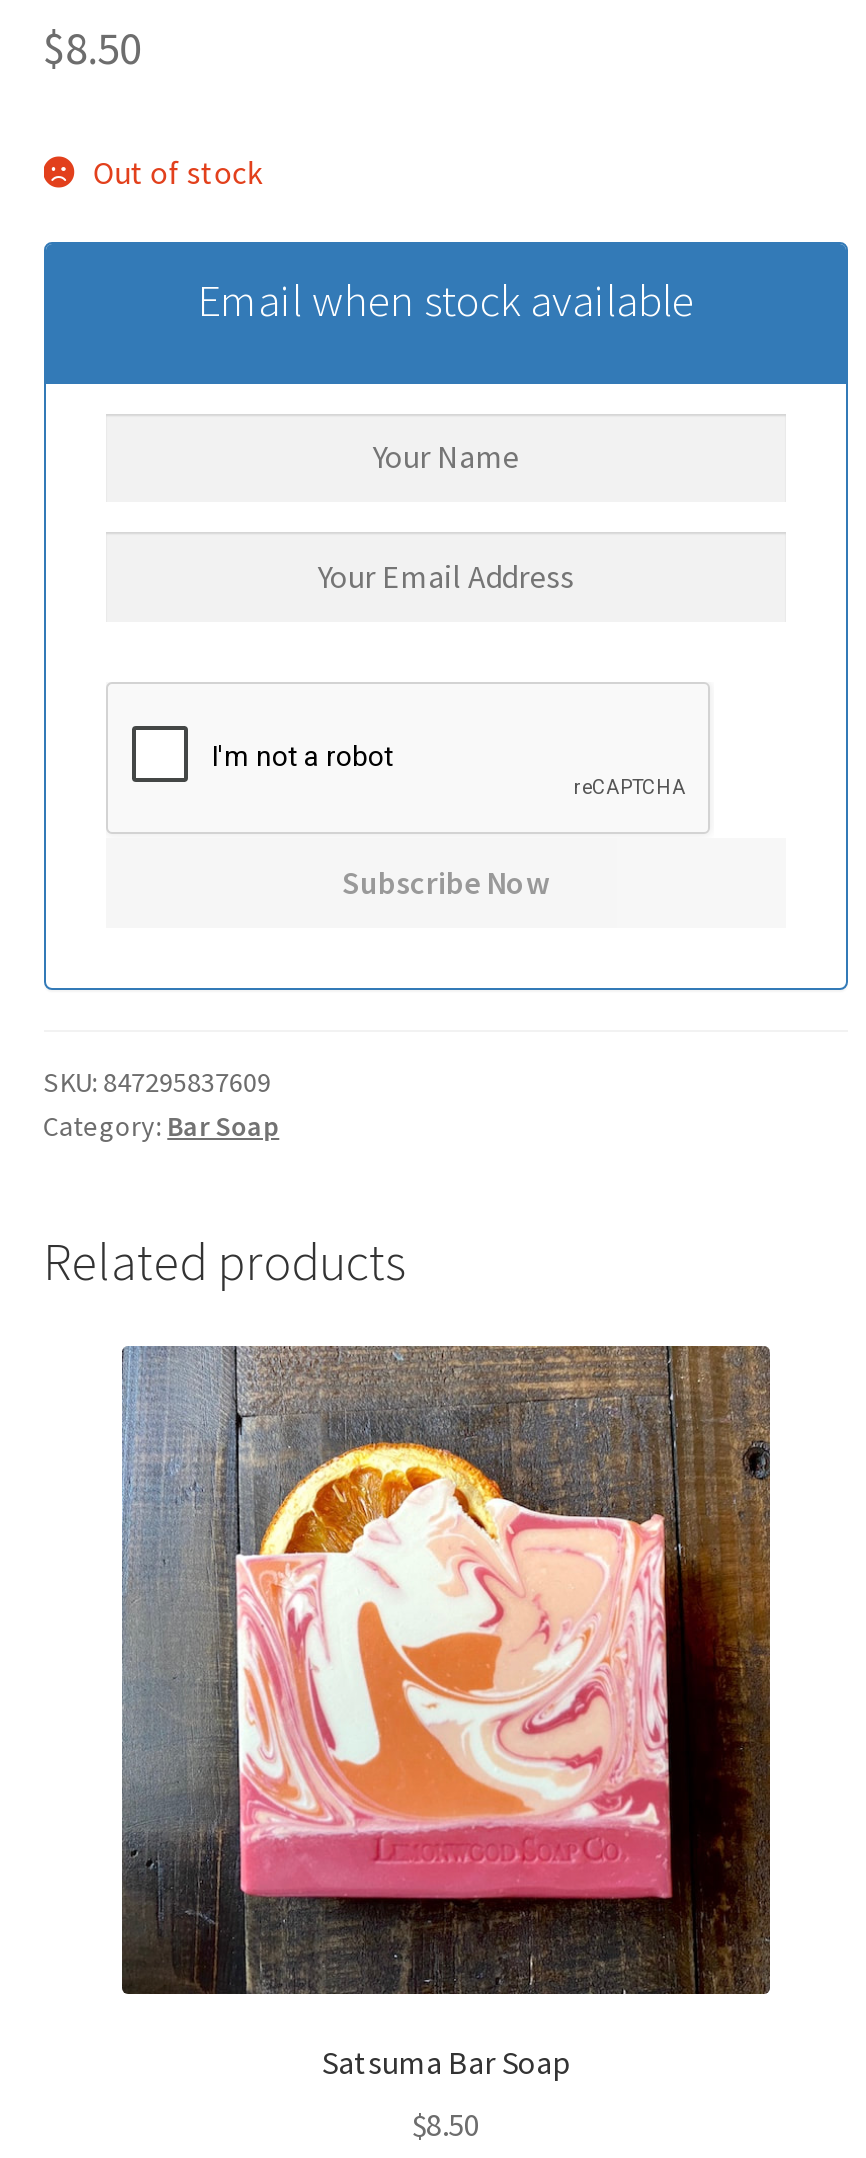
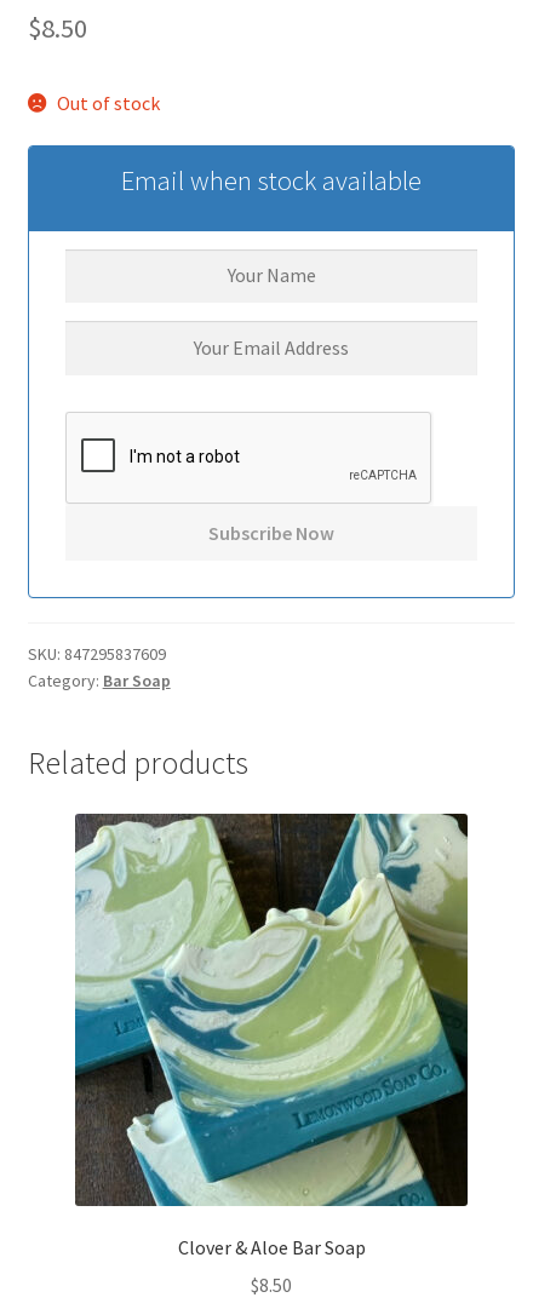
- [image]
- Satsuma Bar Soap
+ [image]
+ Clover & Aloe Bar Soap
